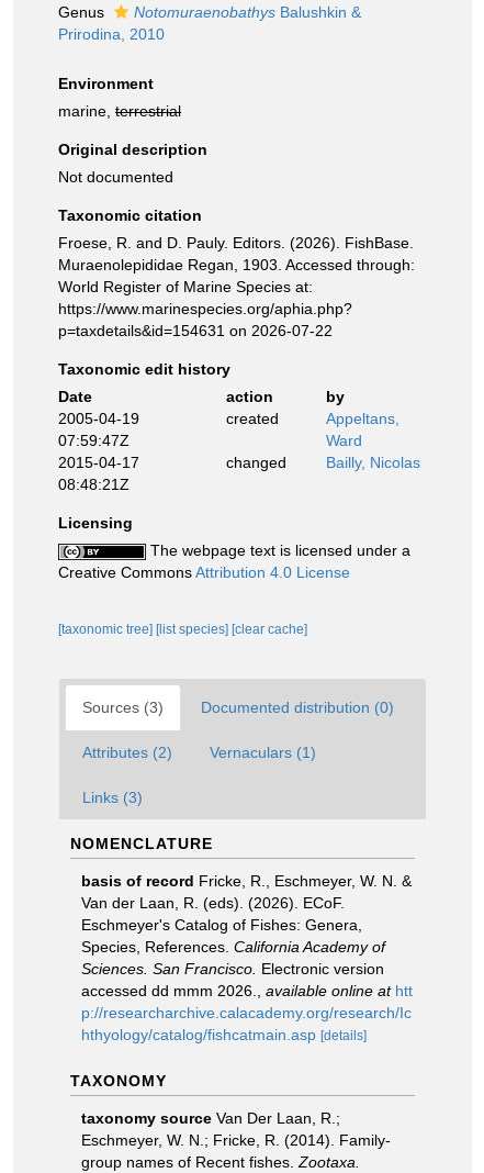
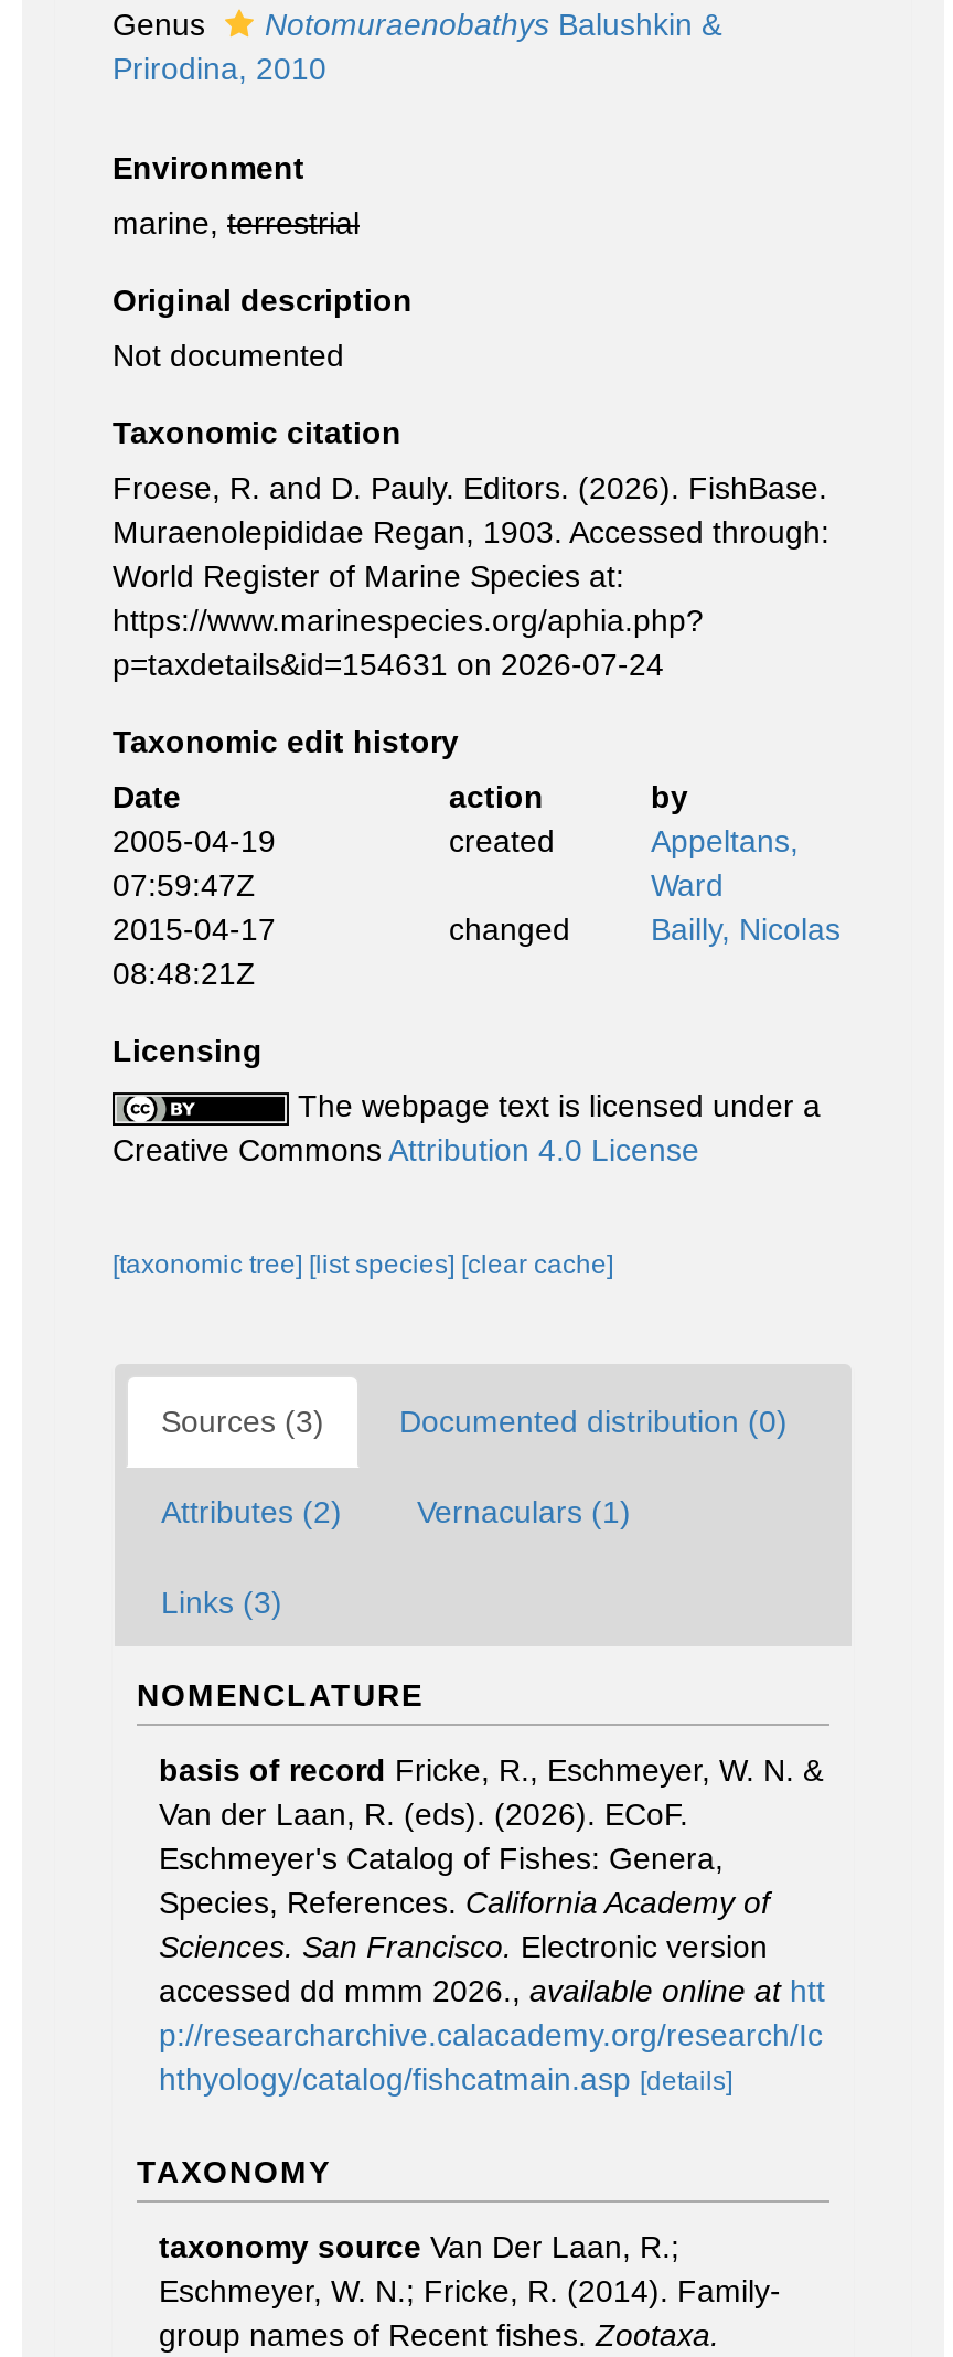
- p=taxdetails&id=154631 on 2026-07-22
+ p=taxdetails&id=154631 on 2026-07-24
